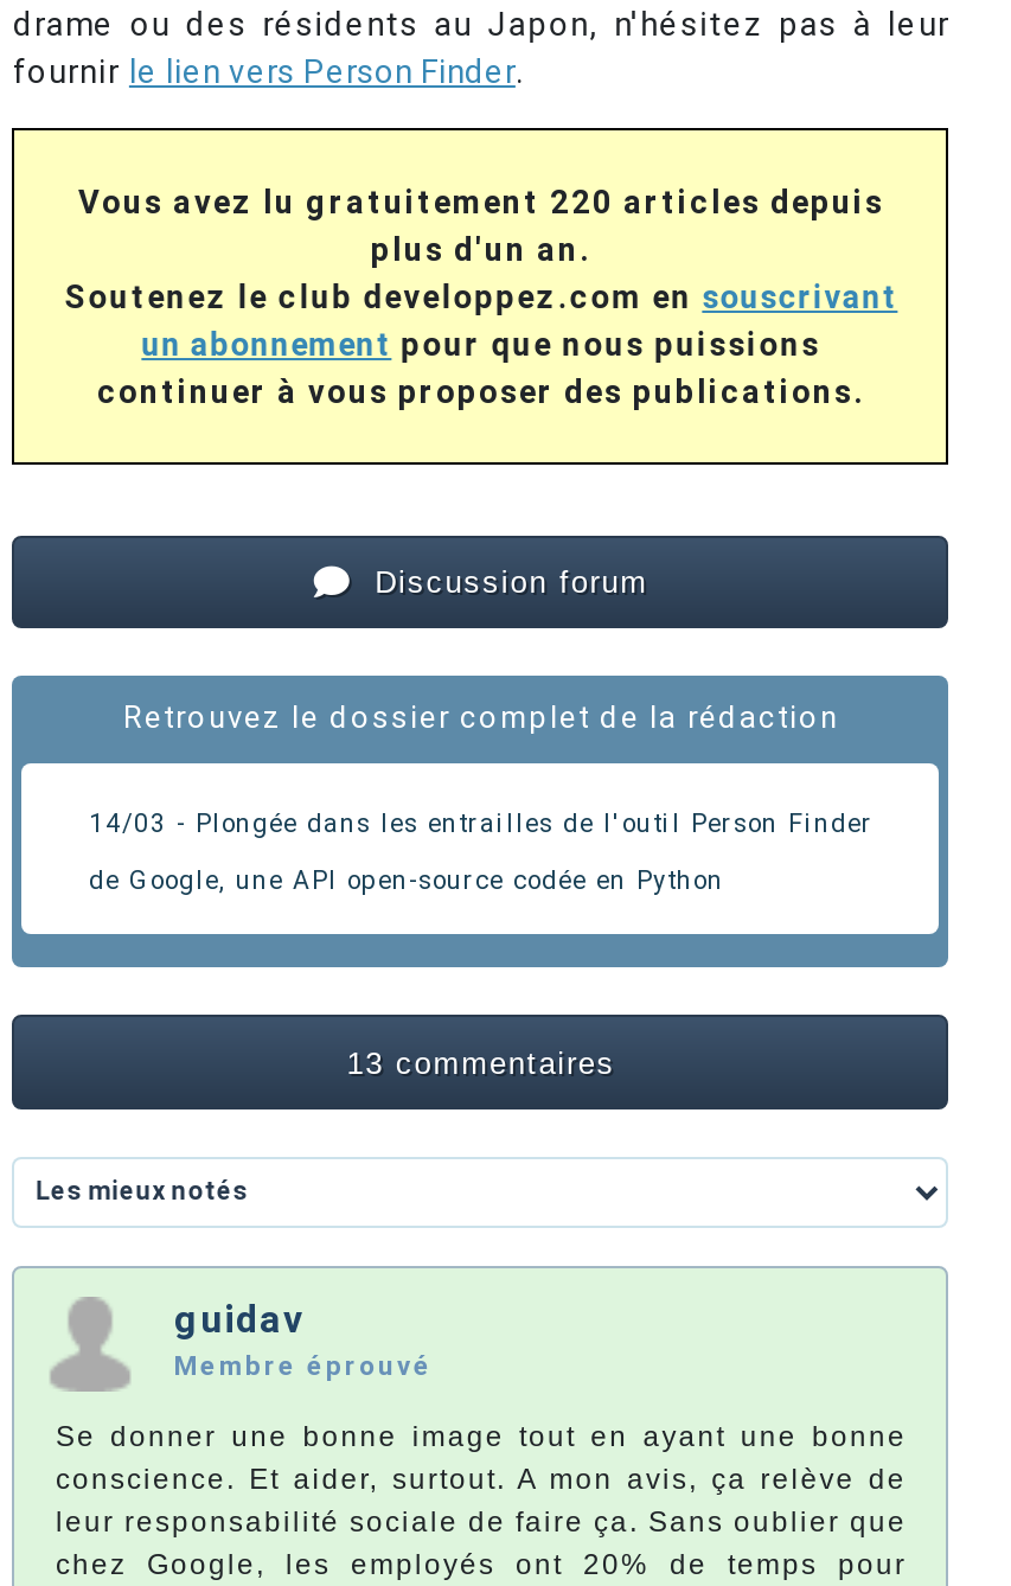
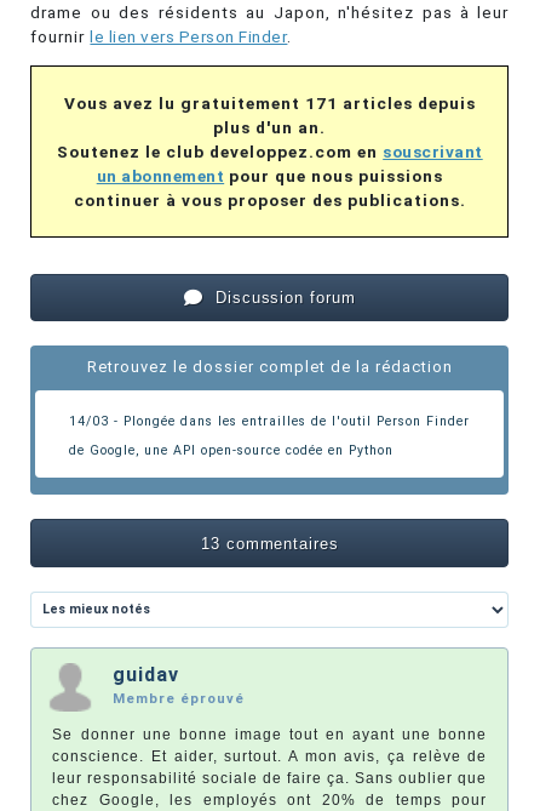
- Vous avez lu gratuitement 220 articles depuis
+ Vous avez lu gratuitement 171 articles depuis
